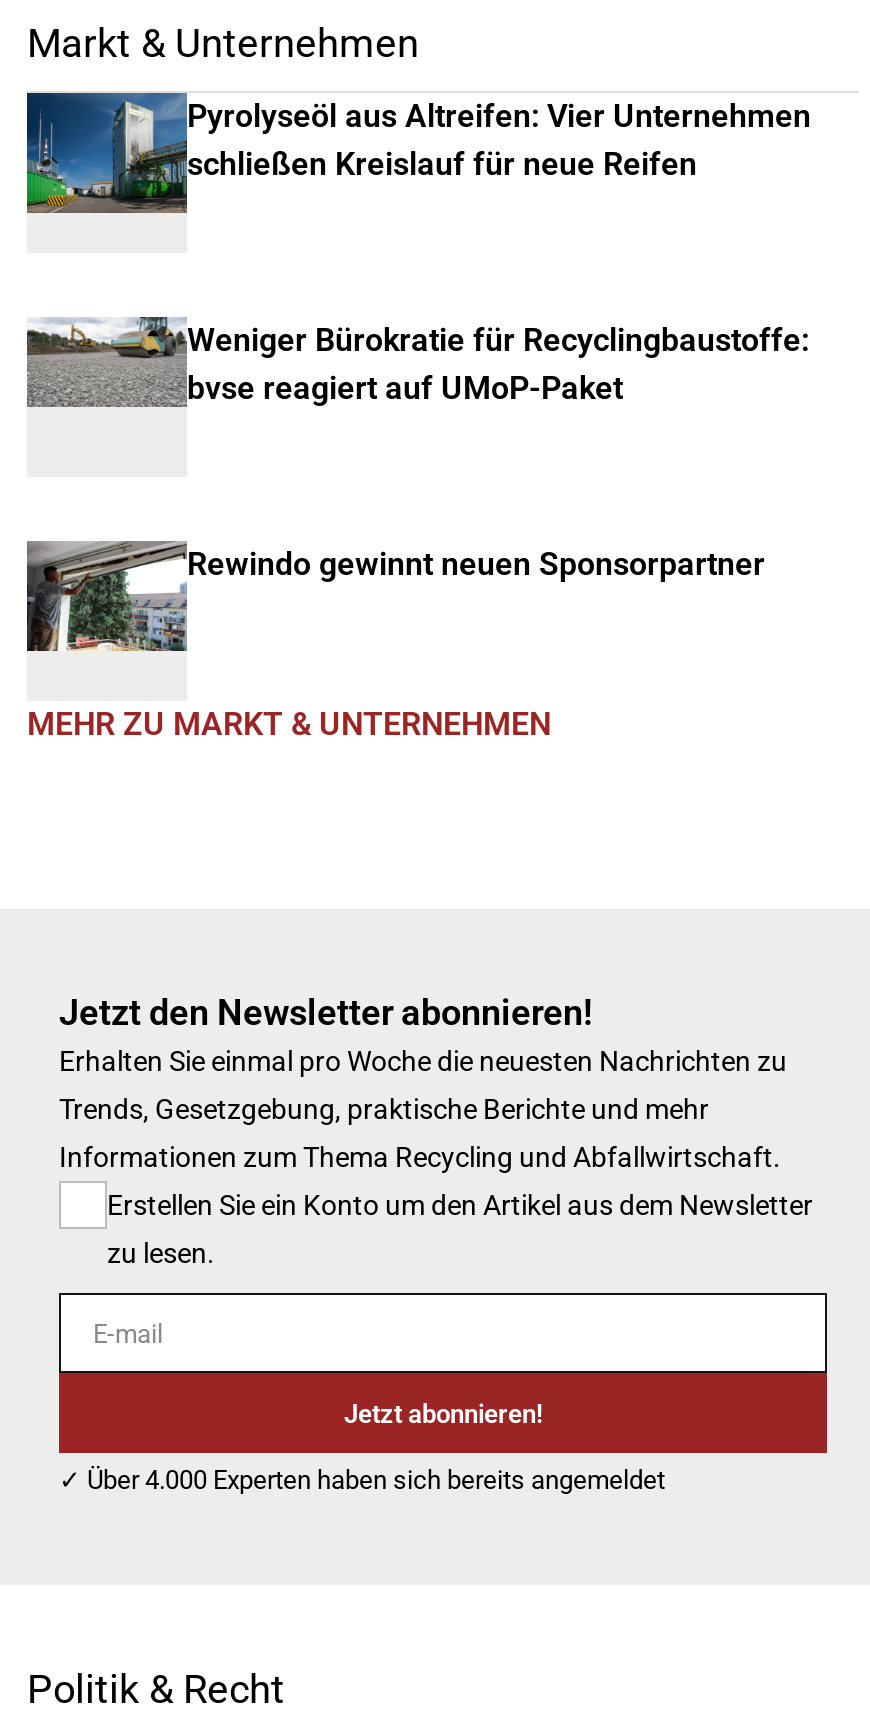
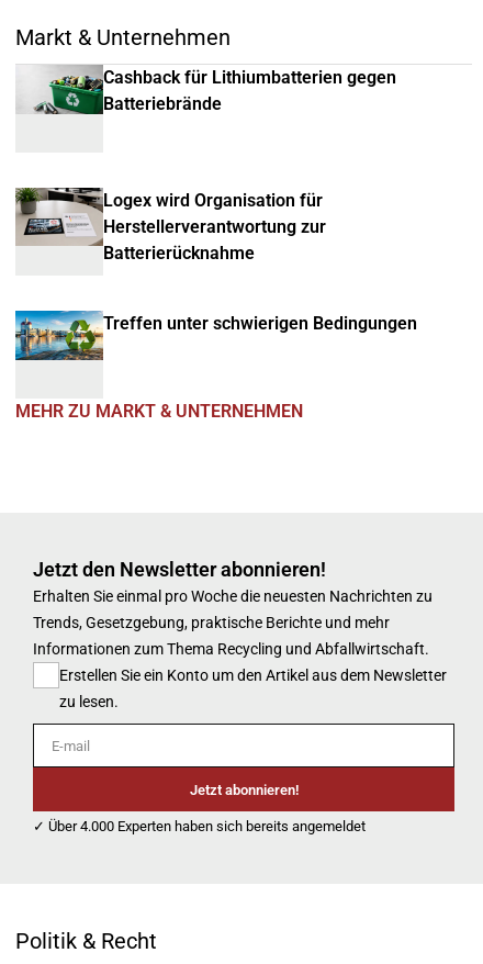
- [image]
- Pyrolyseöl aus Altreifen: Vier Unternehmen
- schließen Kreislauf für neue Reifen
+ [image]
+ Cashback für Lithiumbatterien gegen
+ Batteriebrände

- [image]
- Weniger Bürokratie für Recyclingbaustoffe:
- bvse reagiert auf UMoP-Paket
+ [image]
+ Logex wird Organisation für
+ Herstellerverantwortung zur
+ Batterierücknahme

- [image]
- Rewindo gewinnt neuen Sponsorpartner
+ [image]
+ Treffen unter schwierigen Bedingungen
